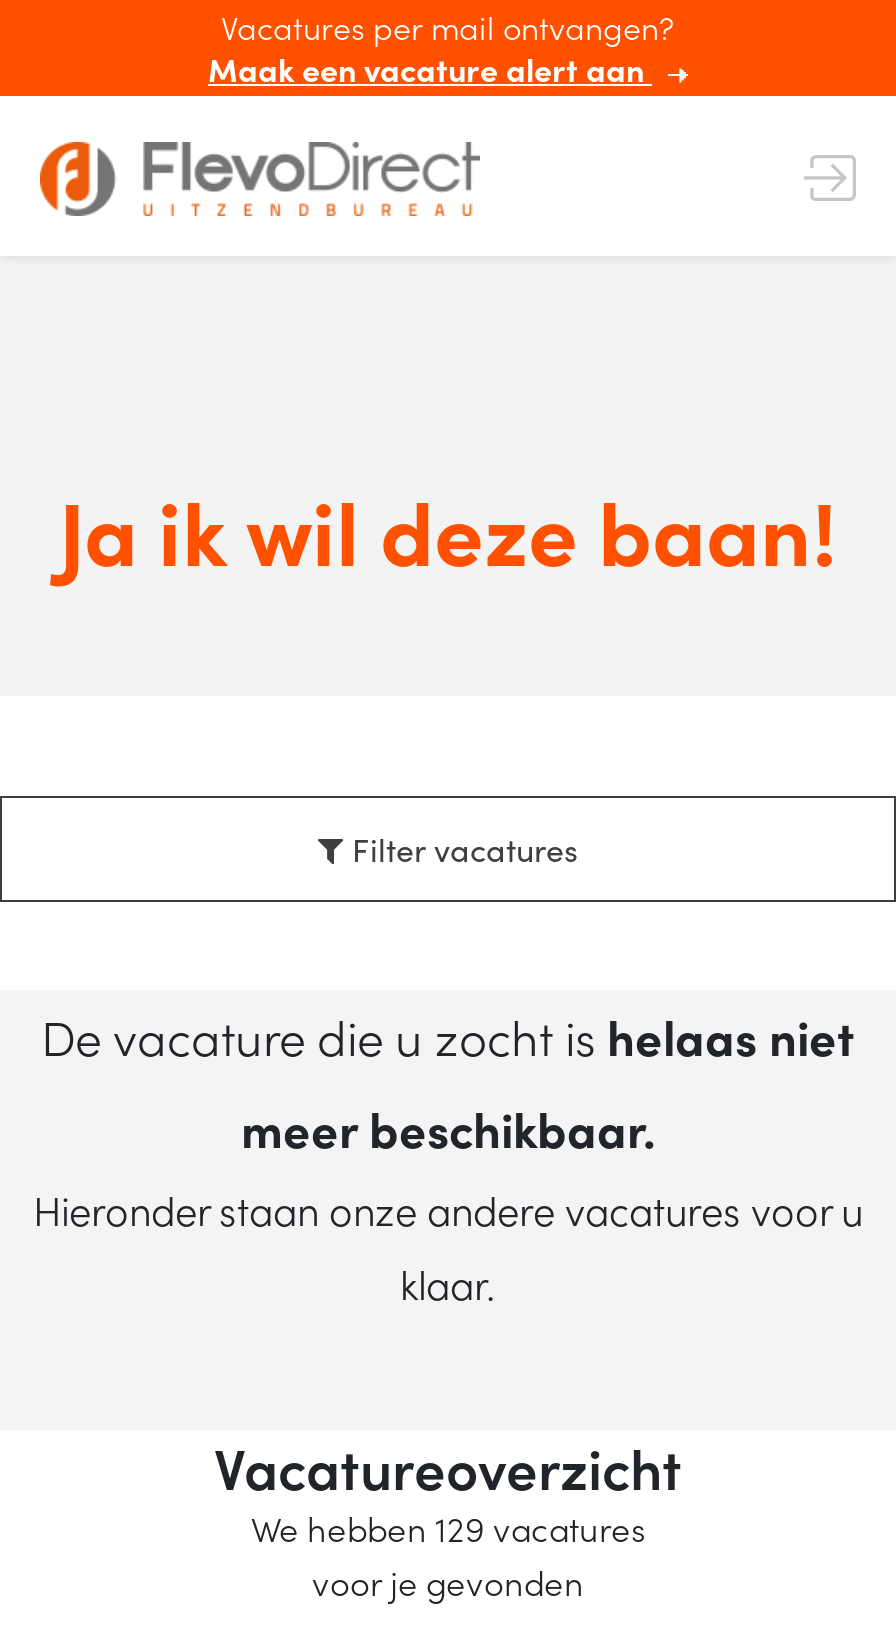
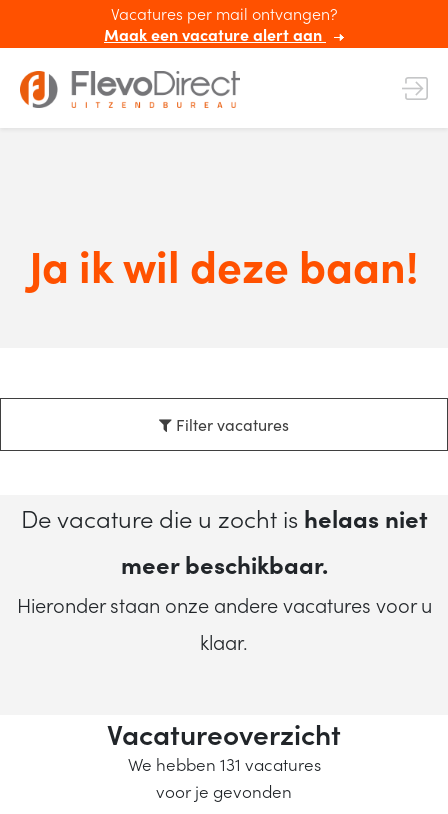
- We hebben 129 vacatures
+ We hebben 131 vacatures
